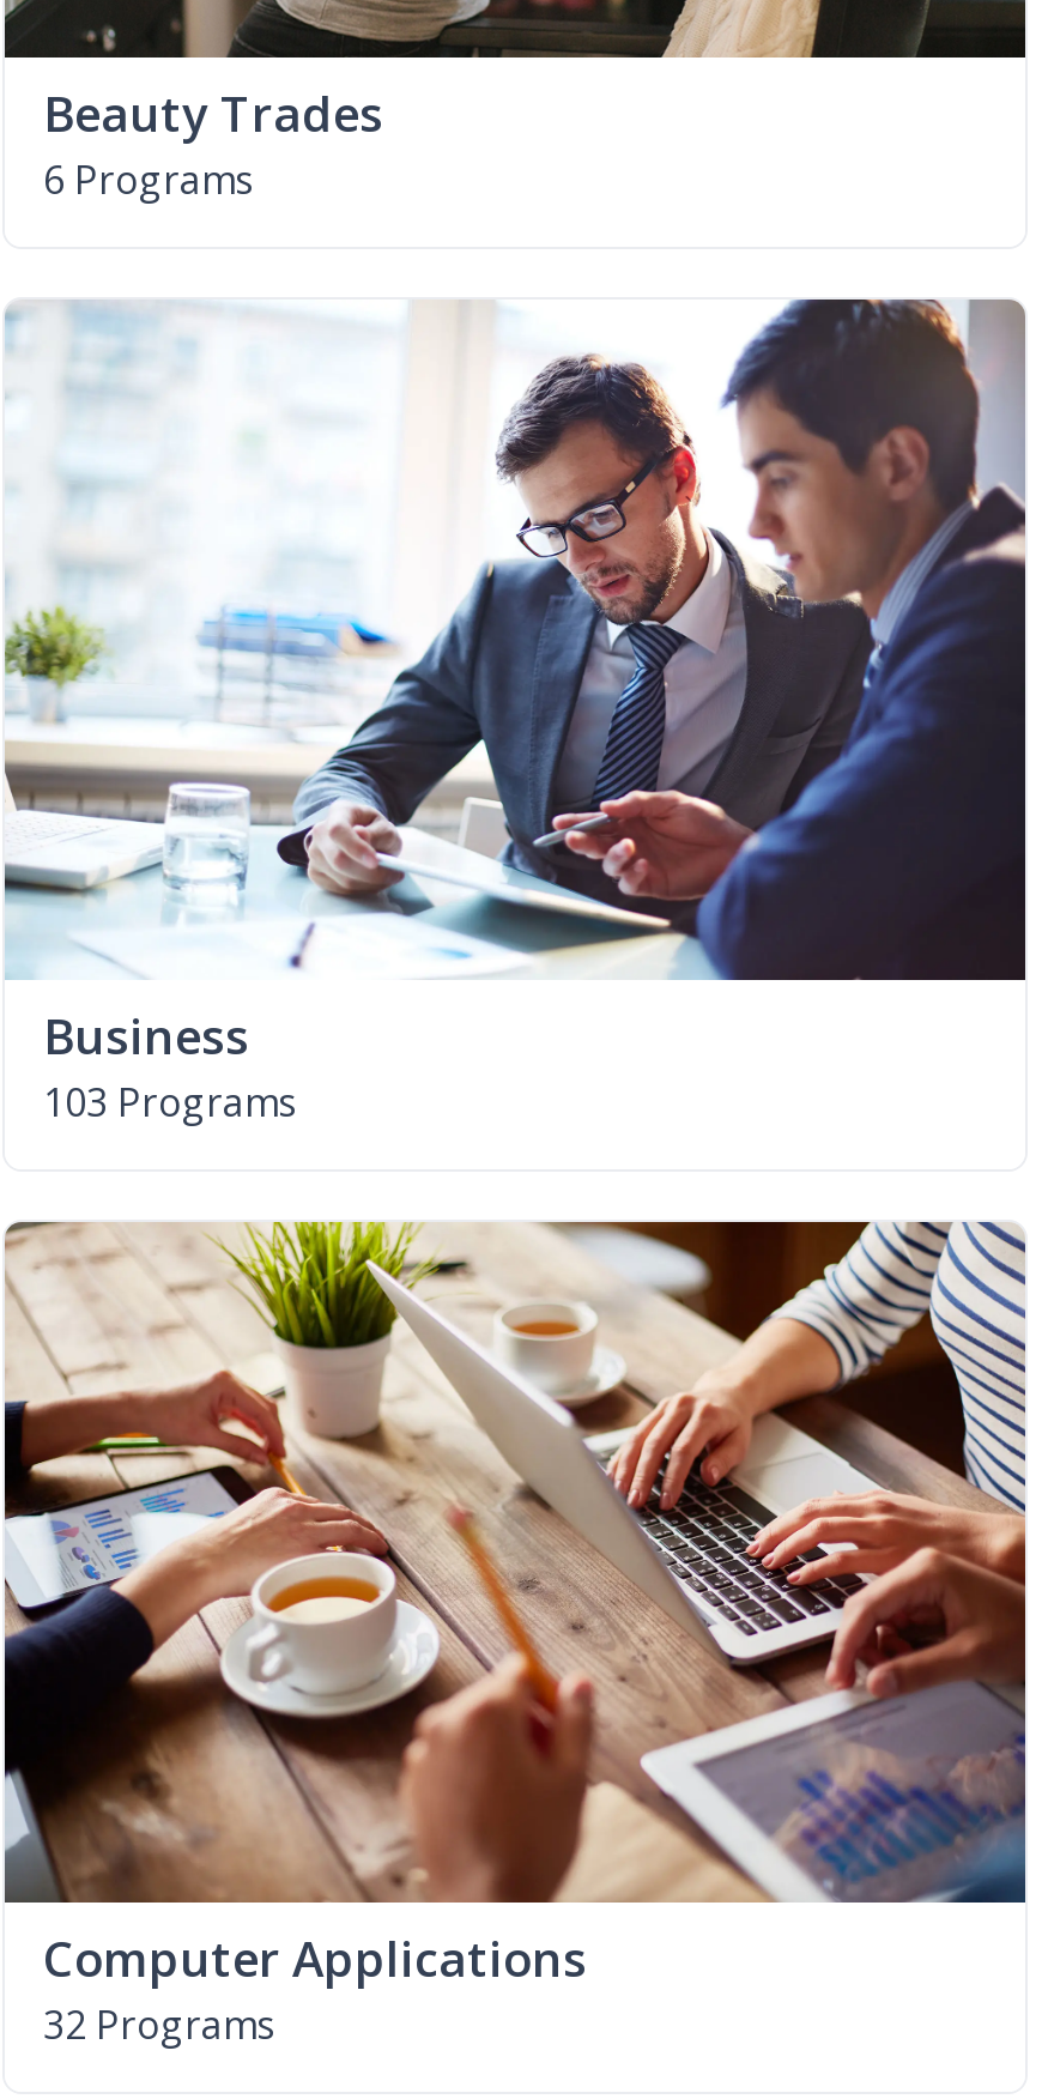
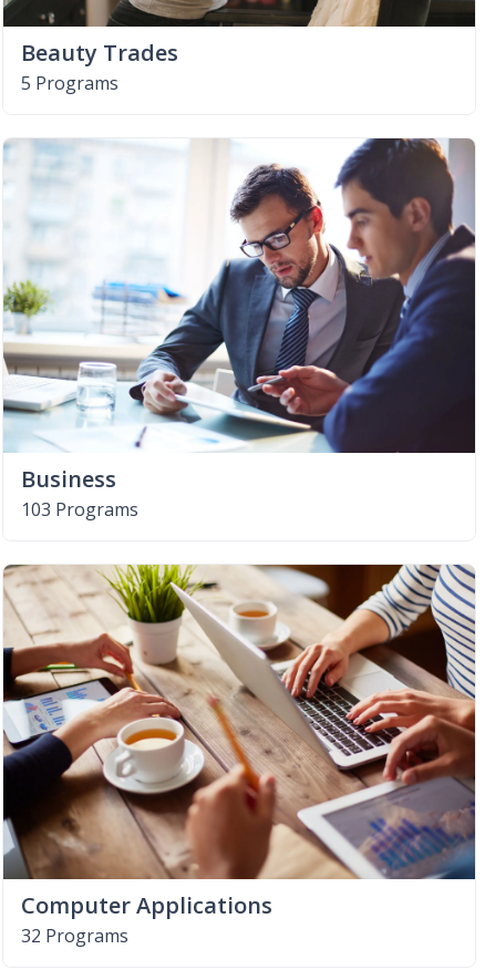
- 6 Programs
+ 5 Programs
